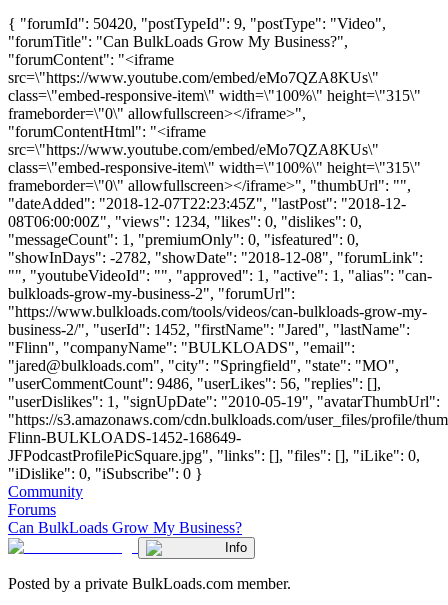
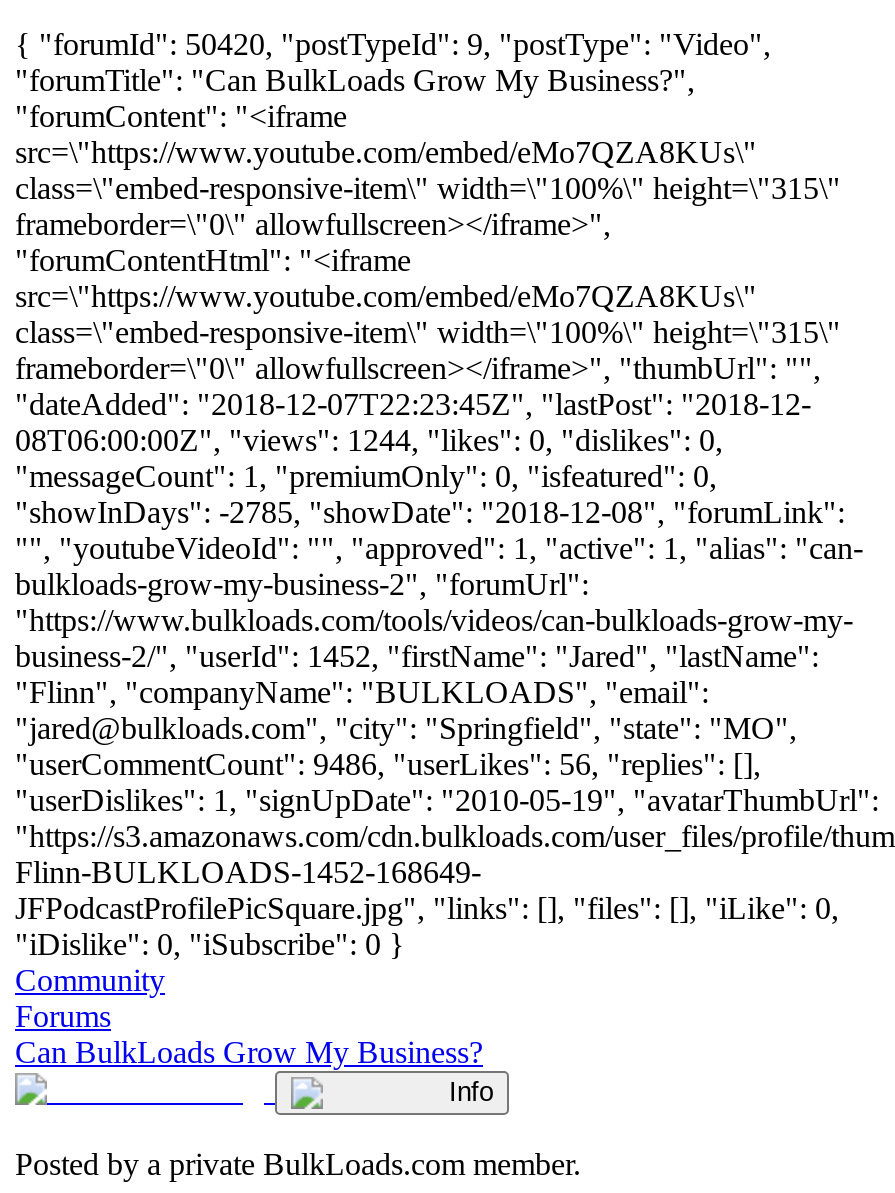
- 08T06:00:00Z", "views": 1234, "likes": 0, "dislikes": 0,
+ 08T06:00:00Z", "views": 1244, "likes": 0, "dislikes": 0,

- "showInDays": -2782, "showDate": "2018-12-08", "forumLink":
+ "showInDays": -2785, "showDate": "2018-12-08", "forumLink":
